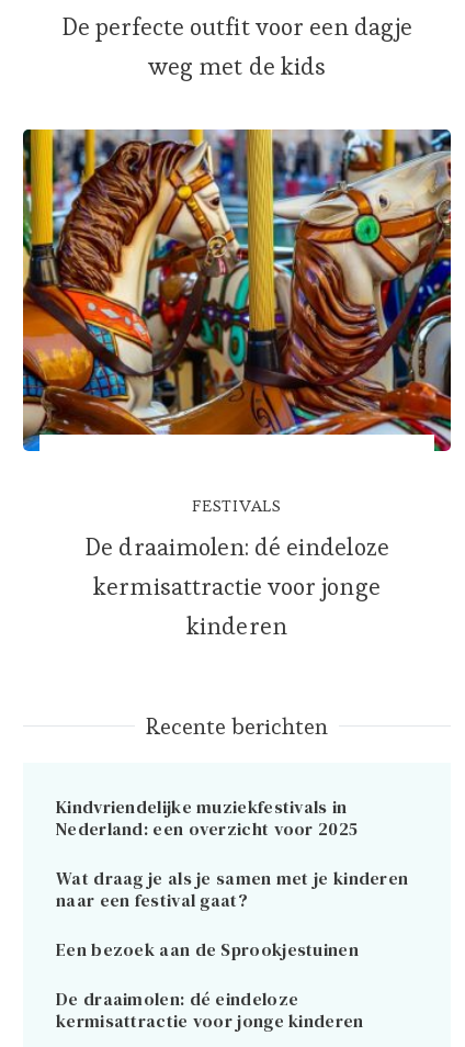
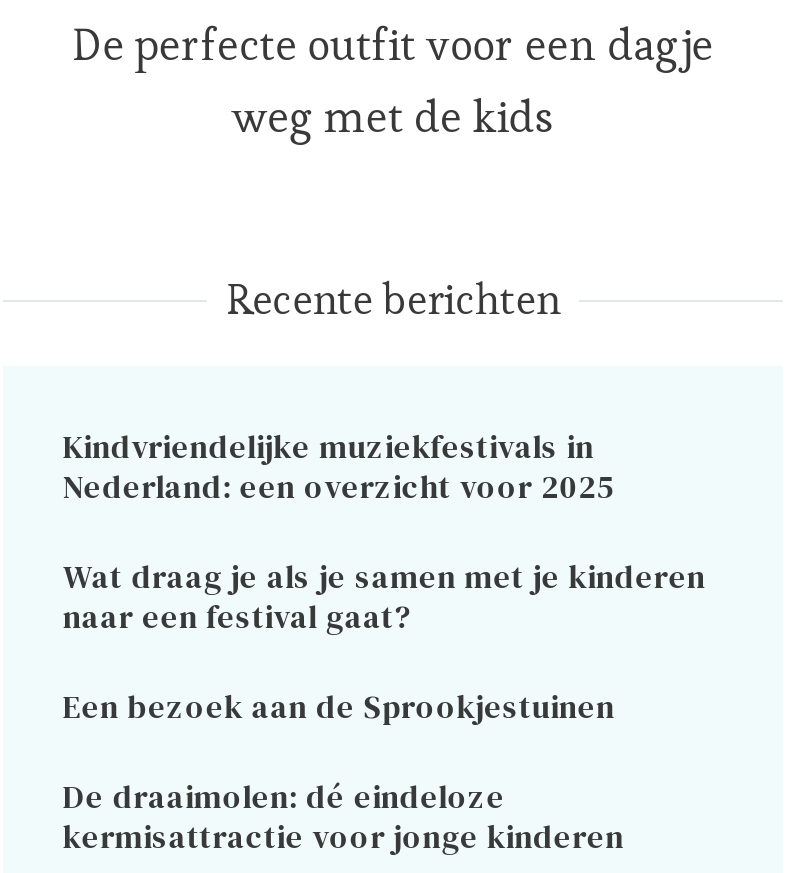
- [image]
- FESTIVALS
- De draaimolen: dé eindeloze
- kermisattractie voor jonge
- kinderen
